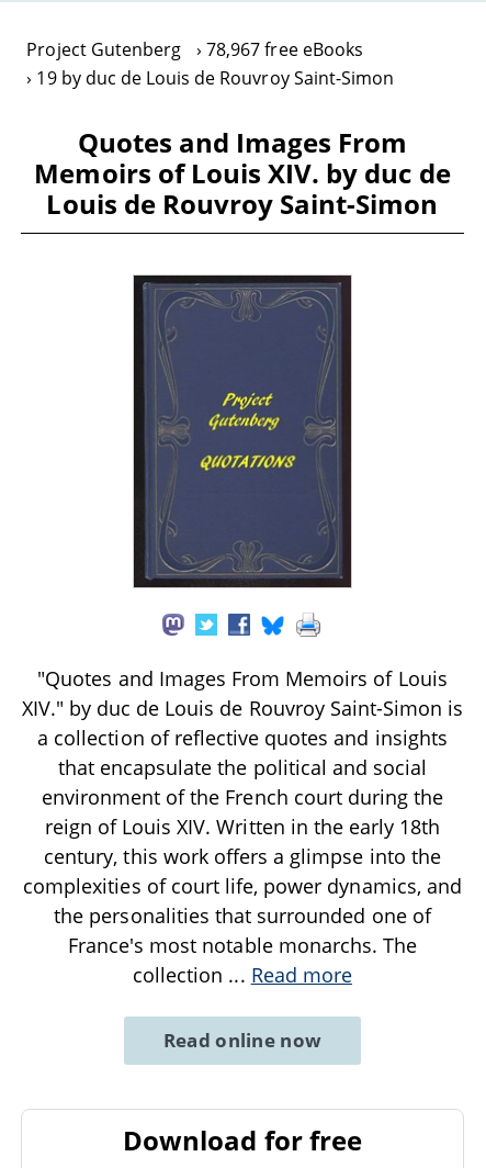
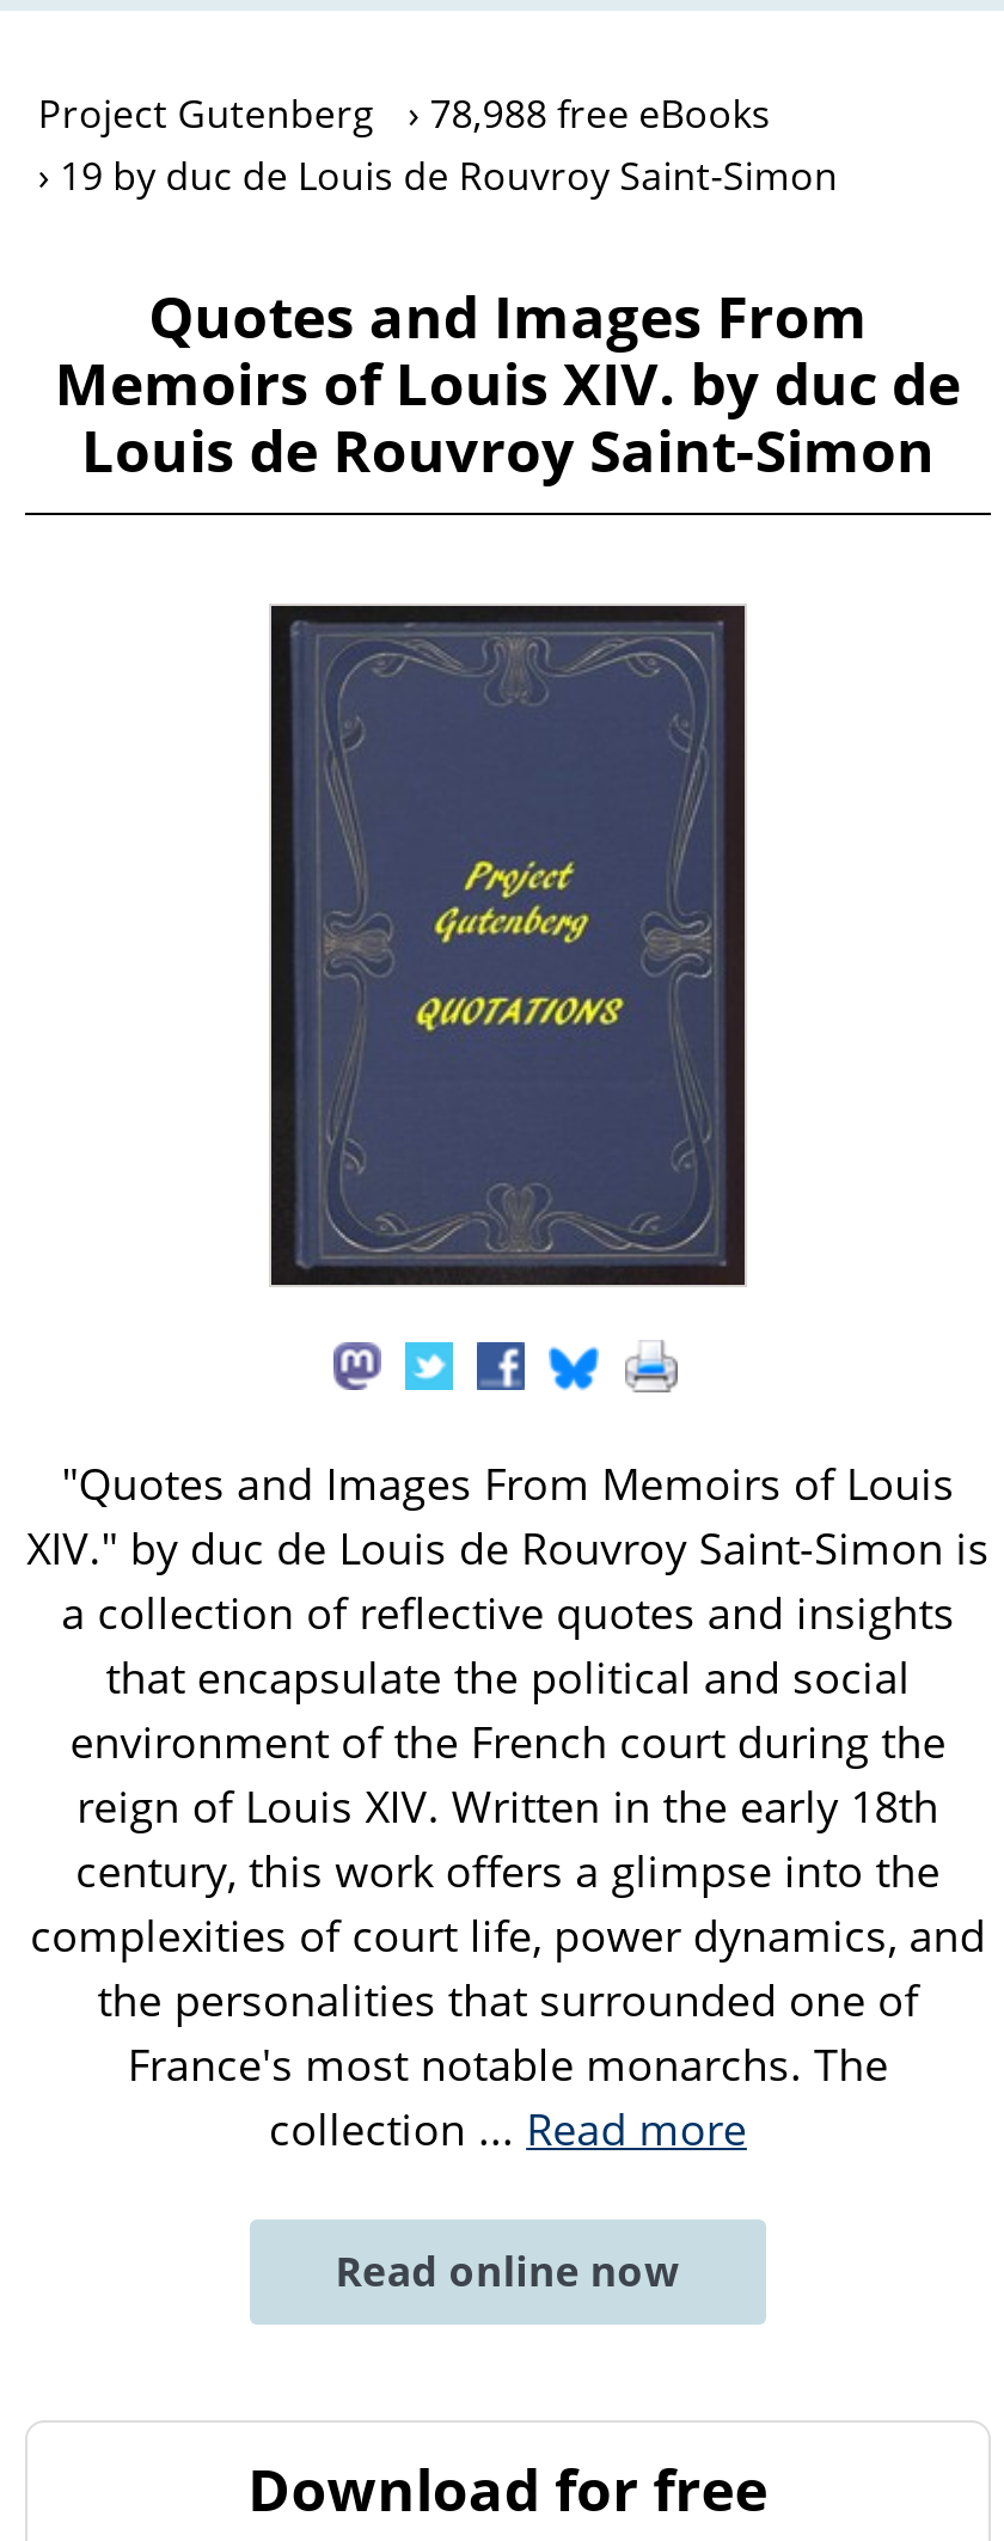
- Project Gutenberg 78,967 free eBooks
+ Project Gutenberg 78,988 free eBooks
